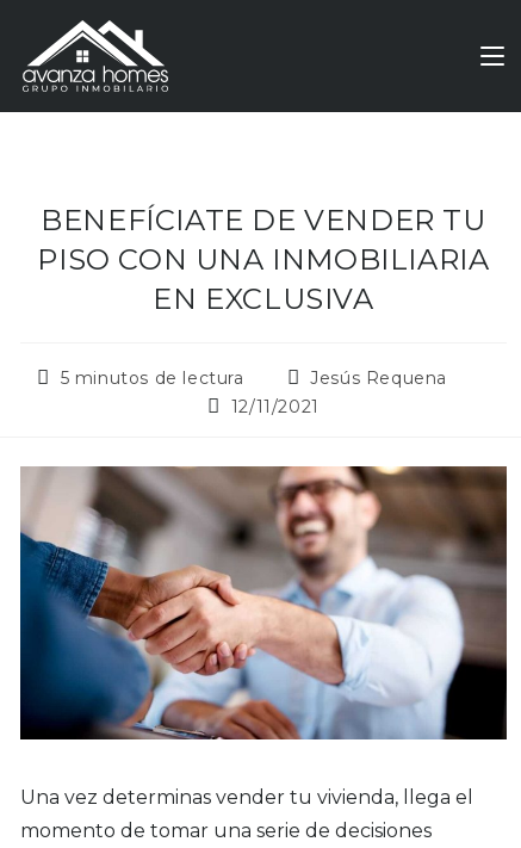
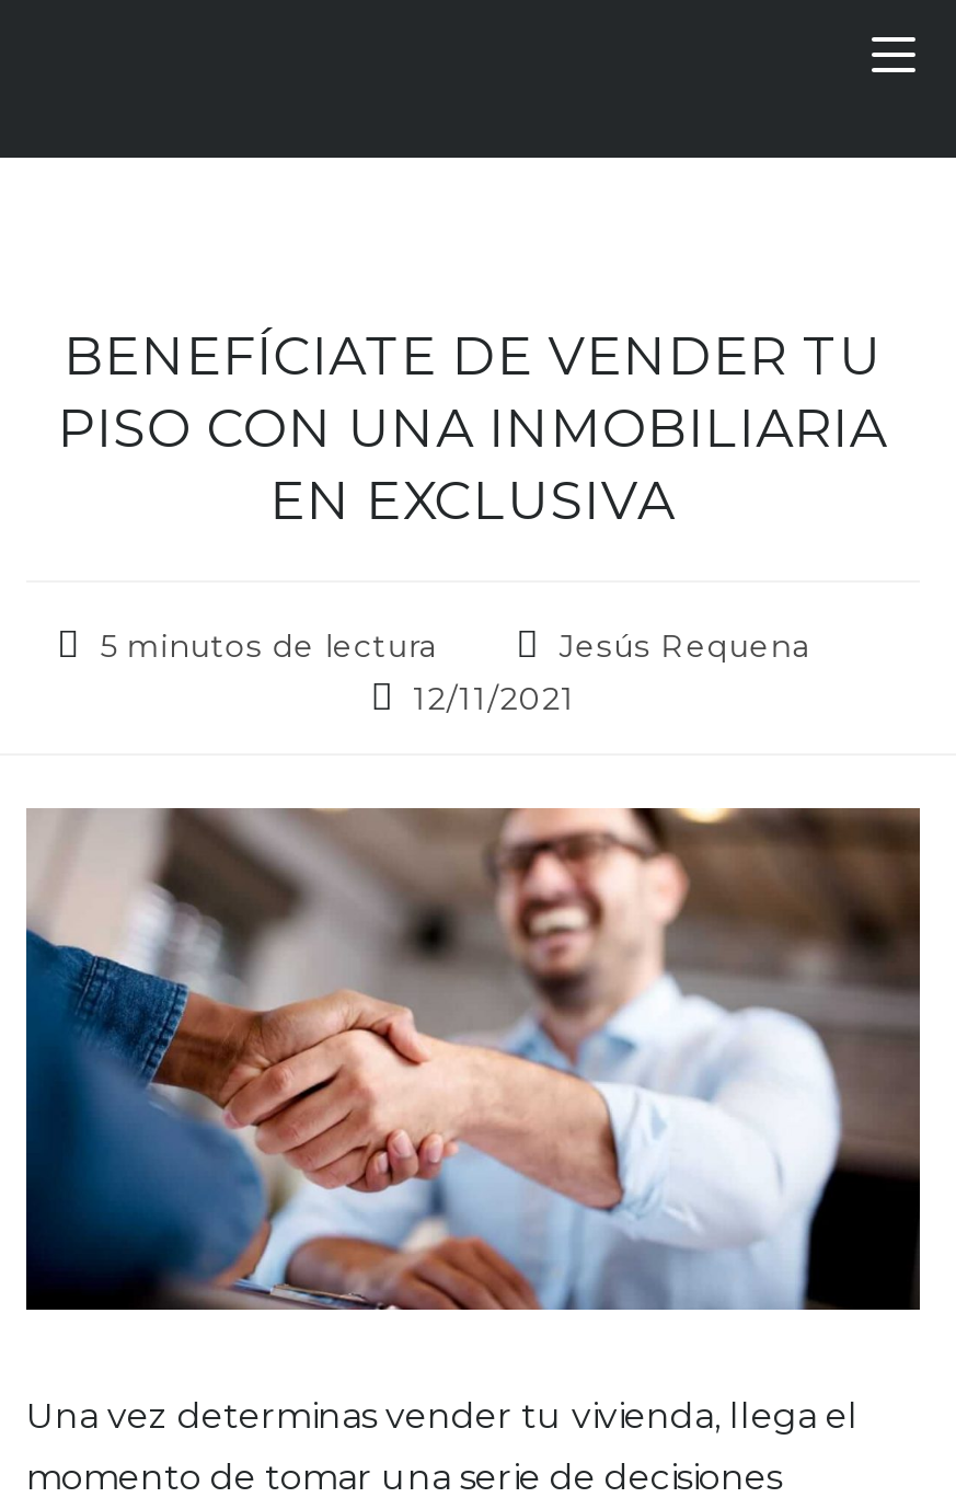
- [image]
